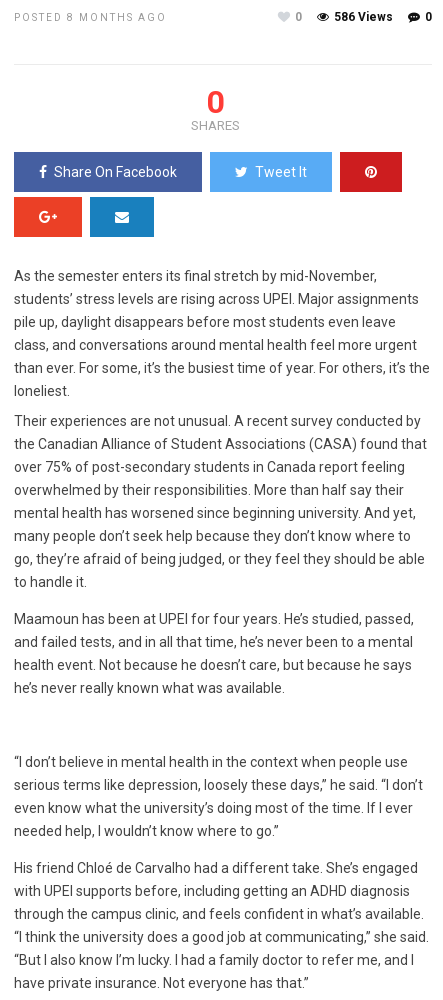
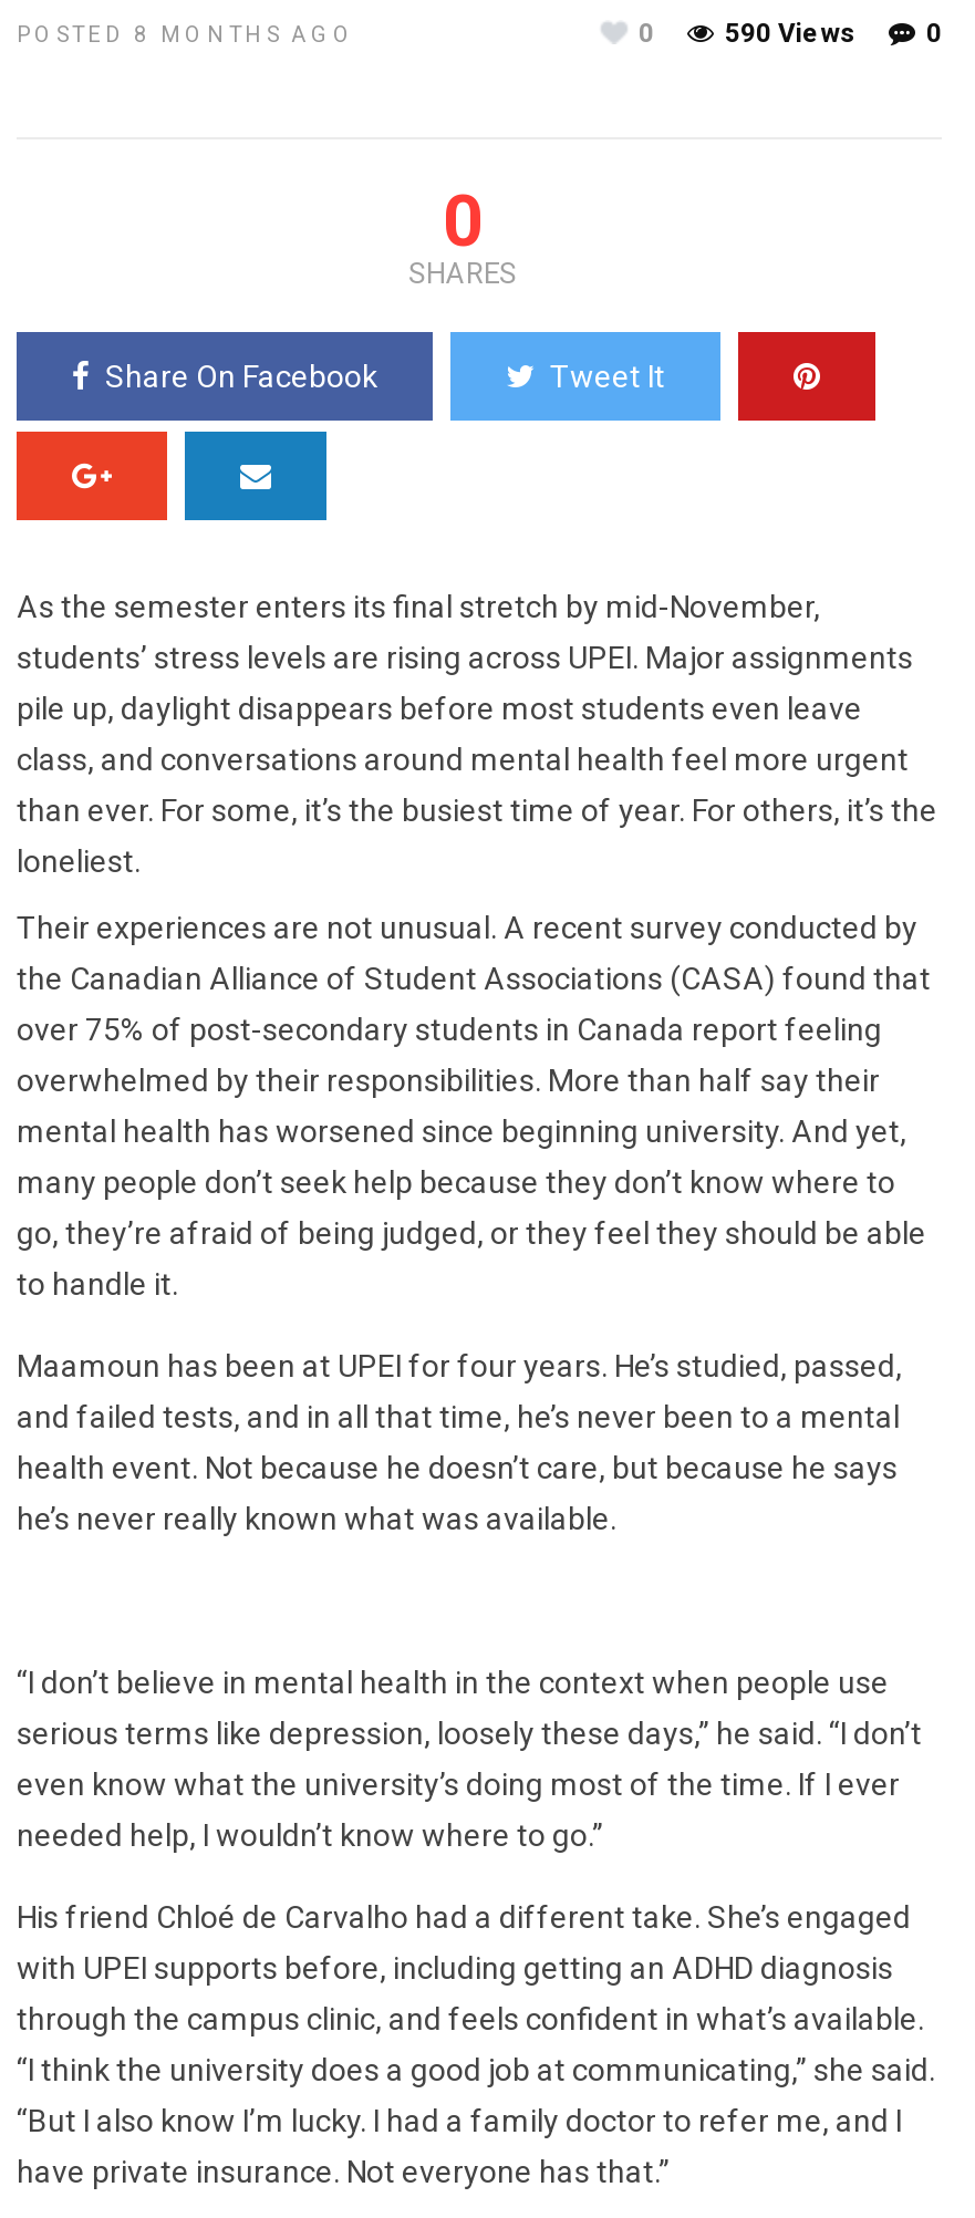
- 586 Views
+ 590 Views
